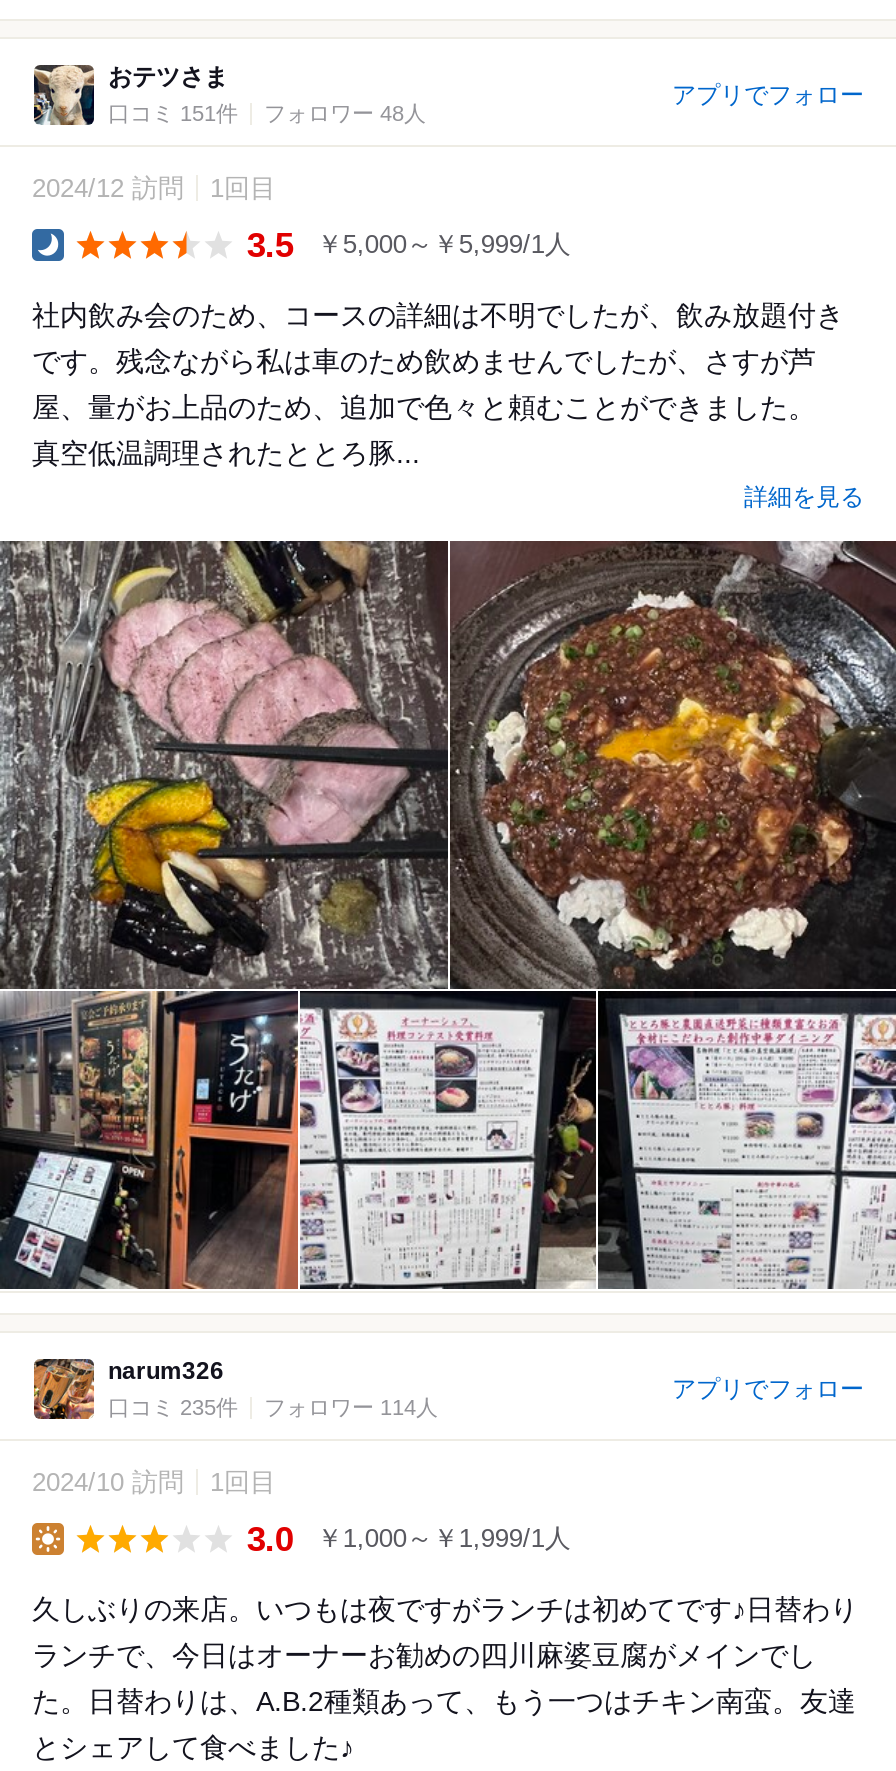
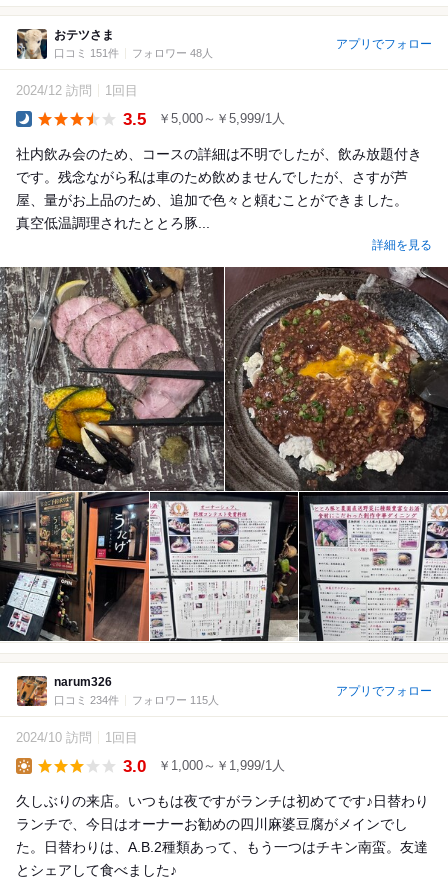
- 口コミ 235件
+ 口コミ 234件

- フォロワー 114人
+ フォロワー 115人
